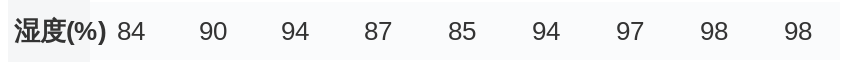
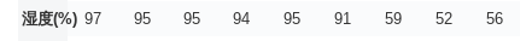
- 湿度(%) 84
- 90
+ 湿度(%) 97
+ 95
+ 95

- 87
- 85
- 94
- 97
- 98
- 98
+ 95
+ 91
+ 59
+ 52
+ 56
